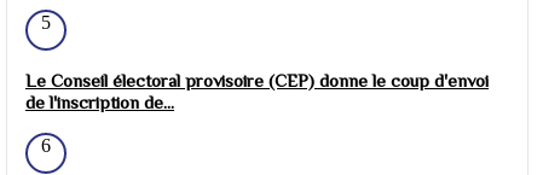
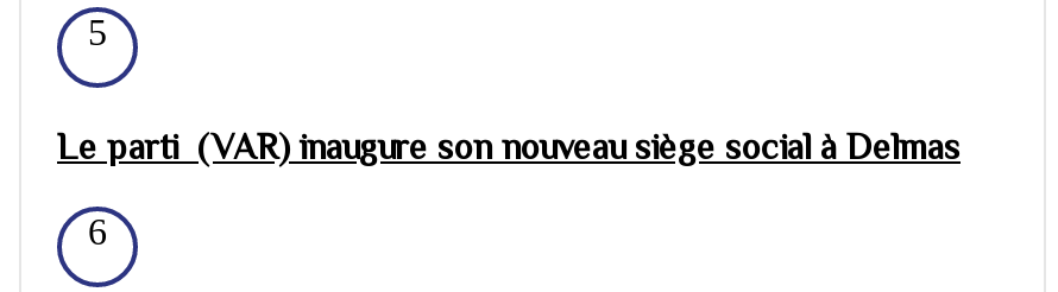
- Le Conseil électoral provisoire (CEP) donne le coup d'envoi
- de l'inscription de...
+ Le parti (VAR) inaugure son nouveau siège social à Delmas
